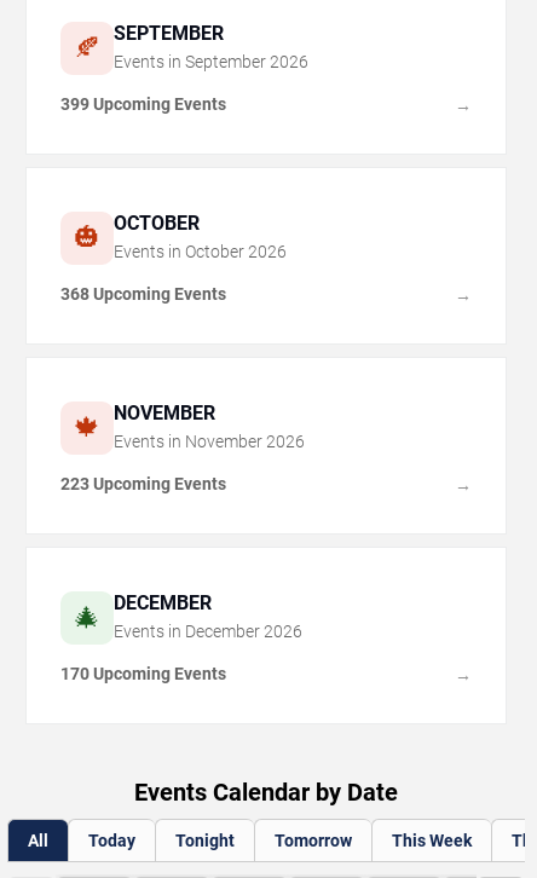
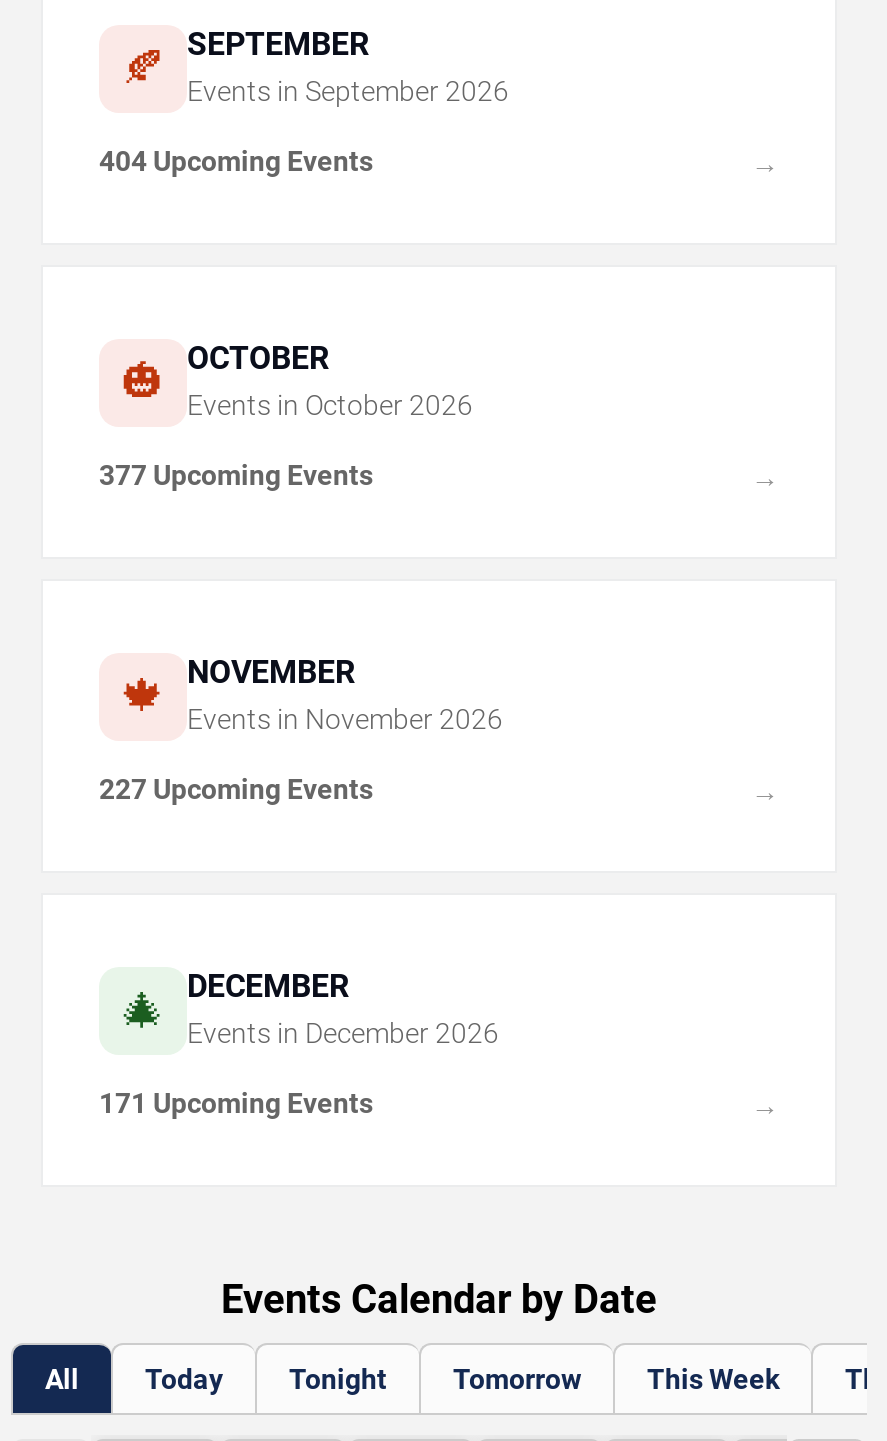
- 399 Upcoming Events
+ 404 Upcoming Events

- 368 Upcoming Events
+ 377 Upcoming Events

- 223 Upcoming Events
+ 227 Upcoming Events

- 170 Upcoming Events
+ 171 Upcoming Events
